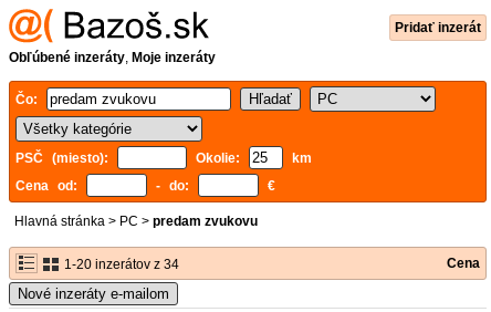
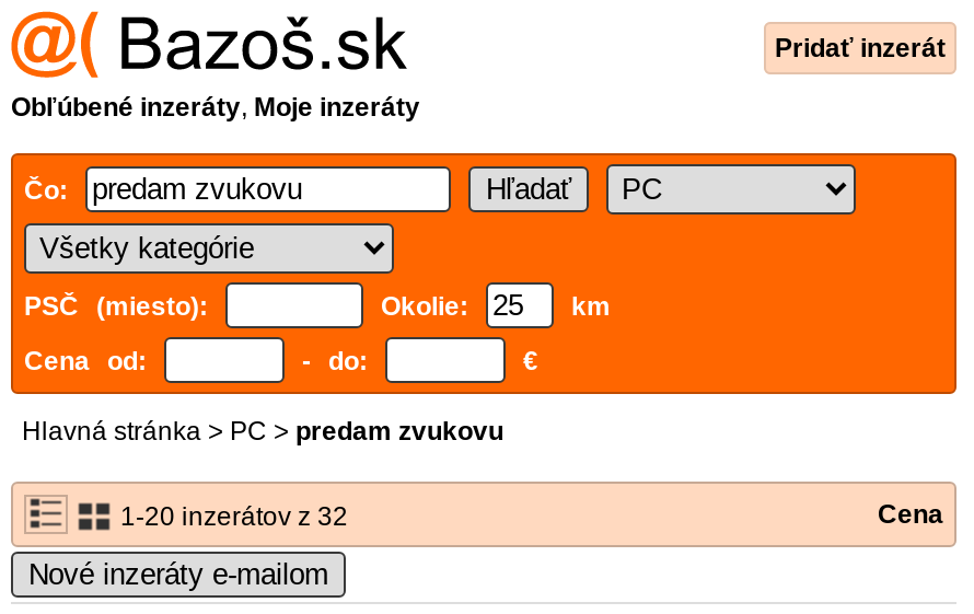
- 1-20 inzerátov z 34
+ 1-20 inzerátov z 32
